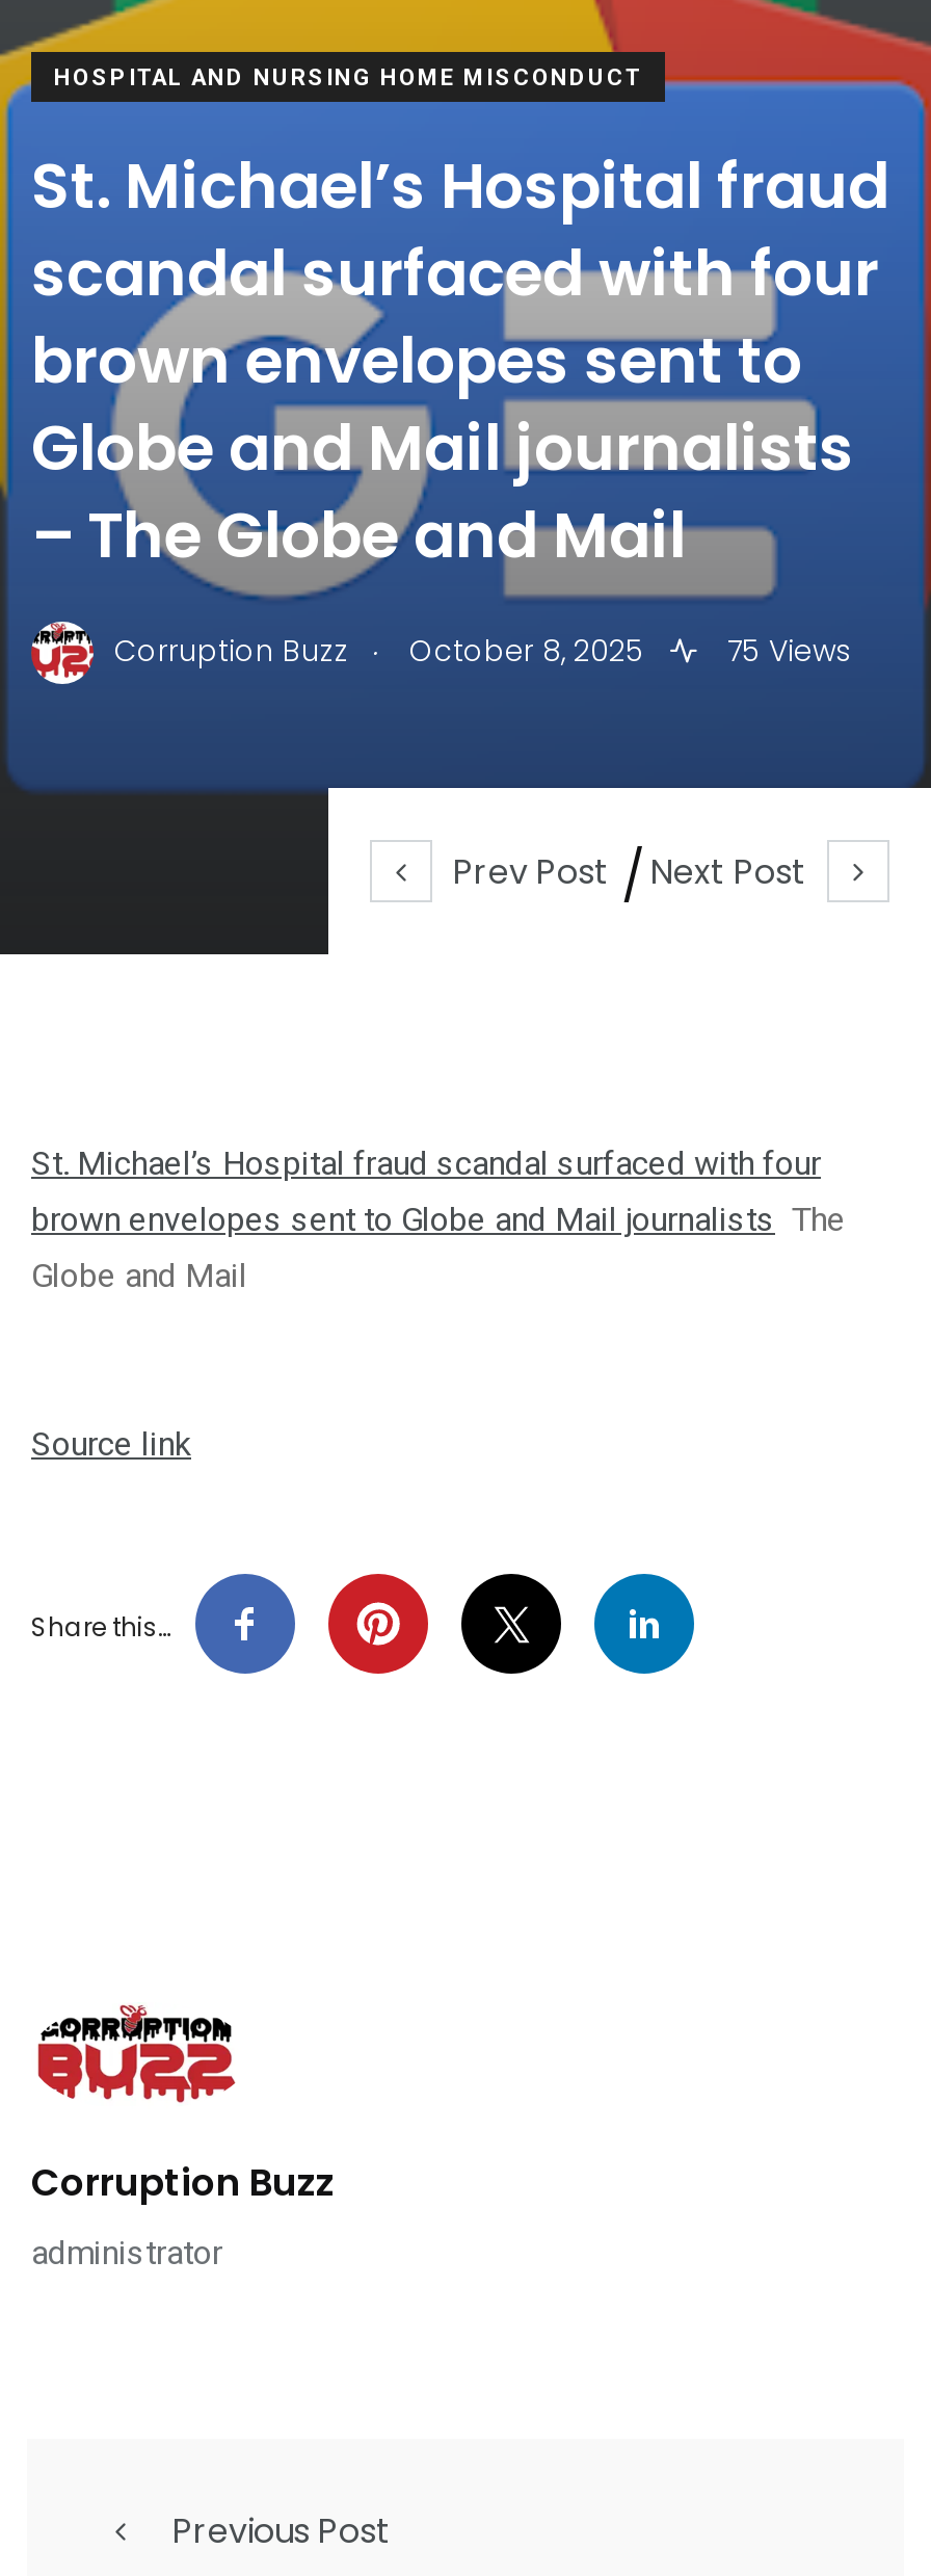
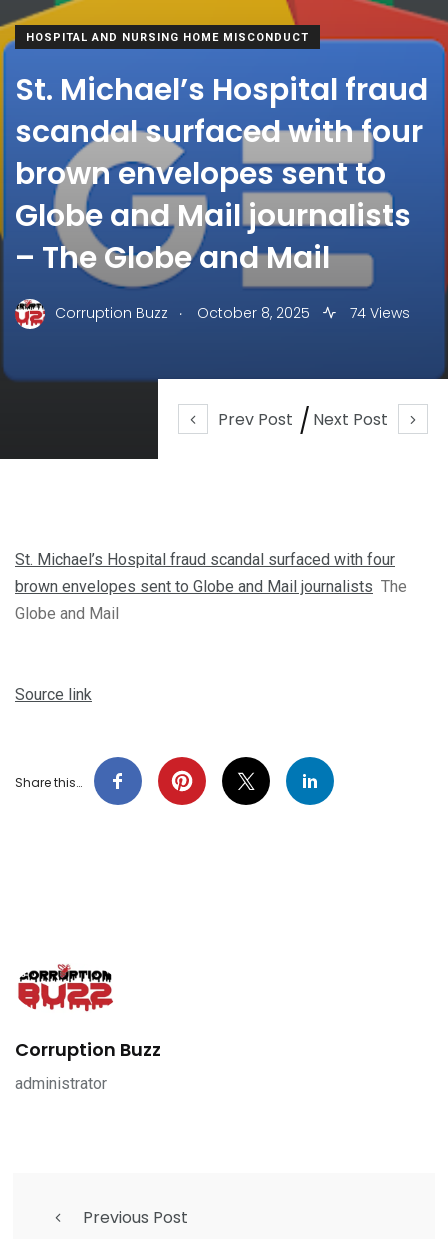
- Corruption Buzz . October 8, 2025 75 Views
+ Corruption Buzz . October 8, 2025 74 Views
